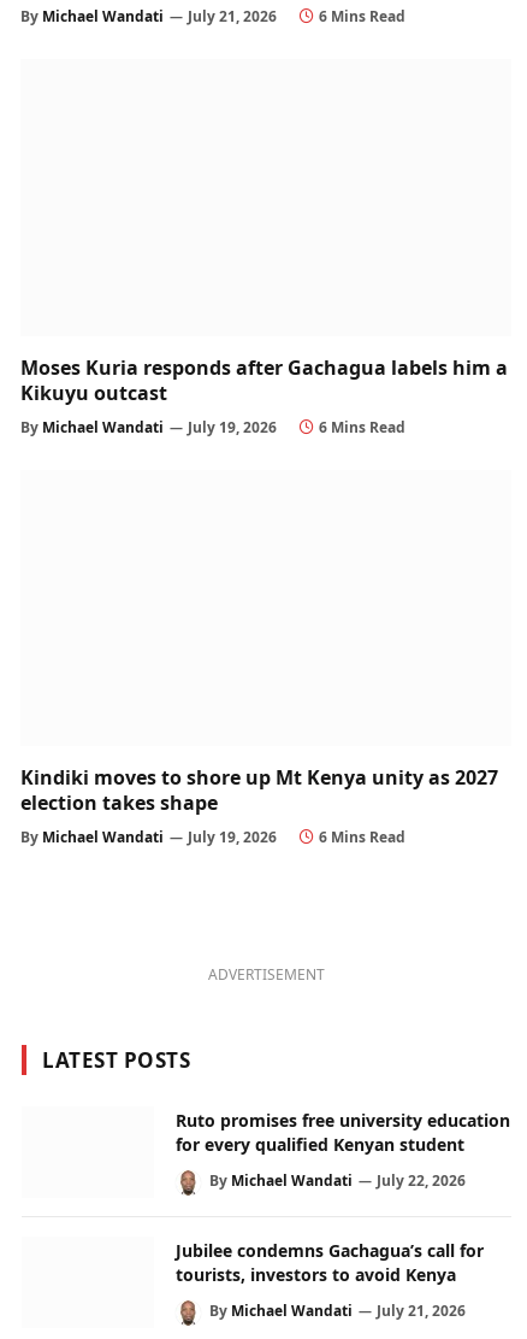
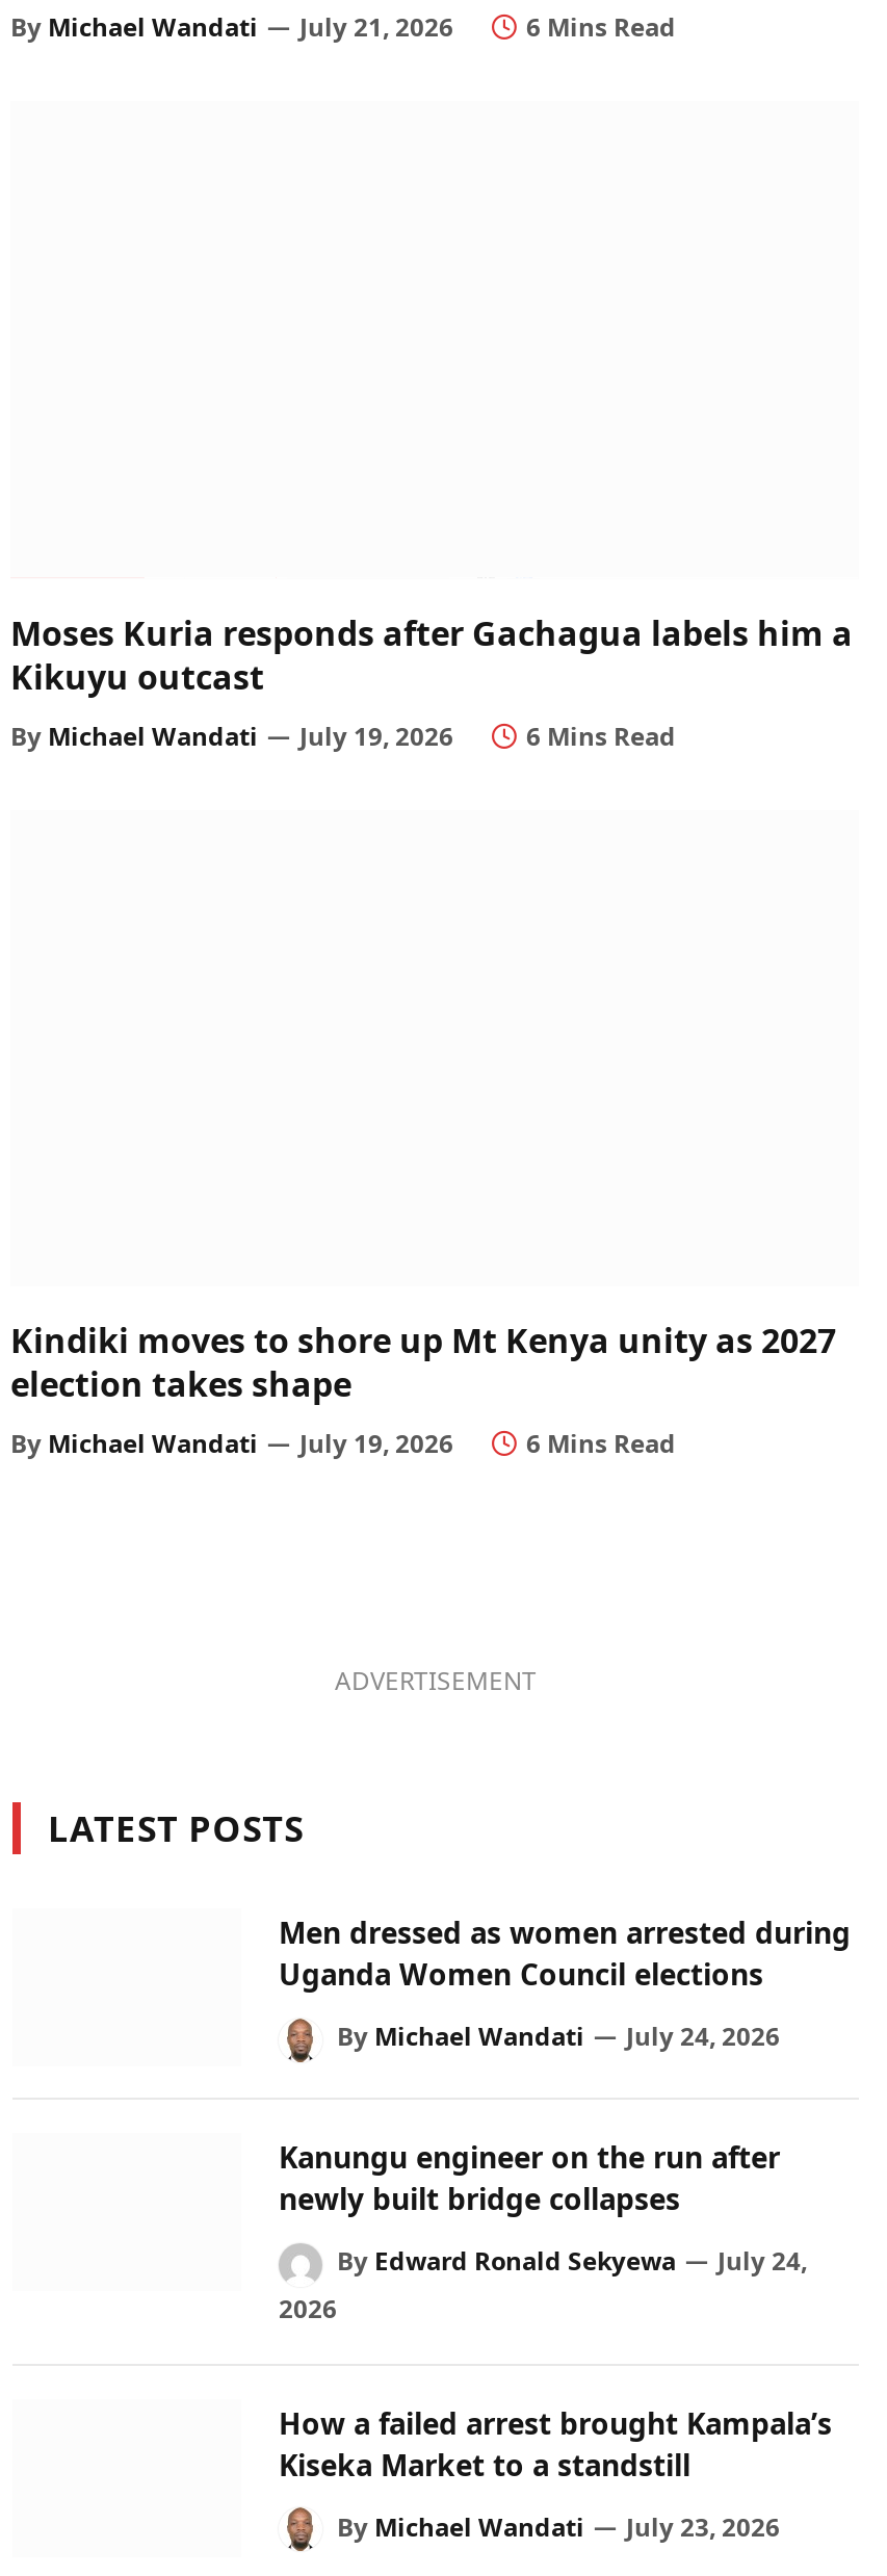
- Ruto promises free university education
- for every qualified Kenyan student
+ Men dressed as women arrested during
+ Uganda Women Council elections

- July 22, 2026
- Jubilee condemns Gachagua’s call for
- tourists, investors to avoid Kenya
+ July 24, 2026
+ Kanungu engineer on the run after
+ newly built bridge collapses
+ By Edward Ronald Sekyewa
+ July 24,
+ 2026
+ How a failed arrest brought Kampala’s
+ Kiseka Market to a standstill

- By Michael Wandati July 21, 2026
+ By Michael Wandati July 23, 2026
